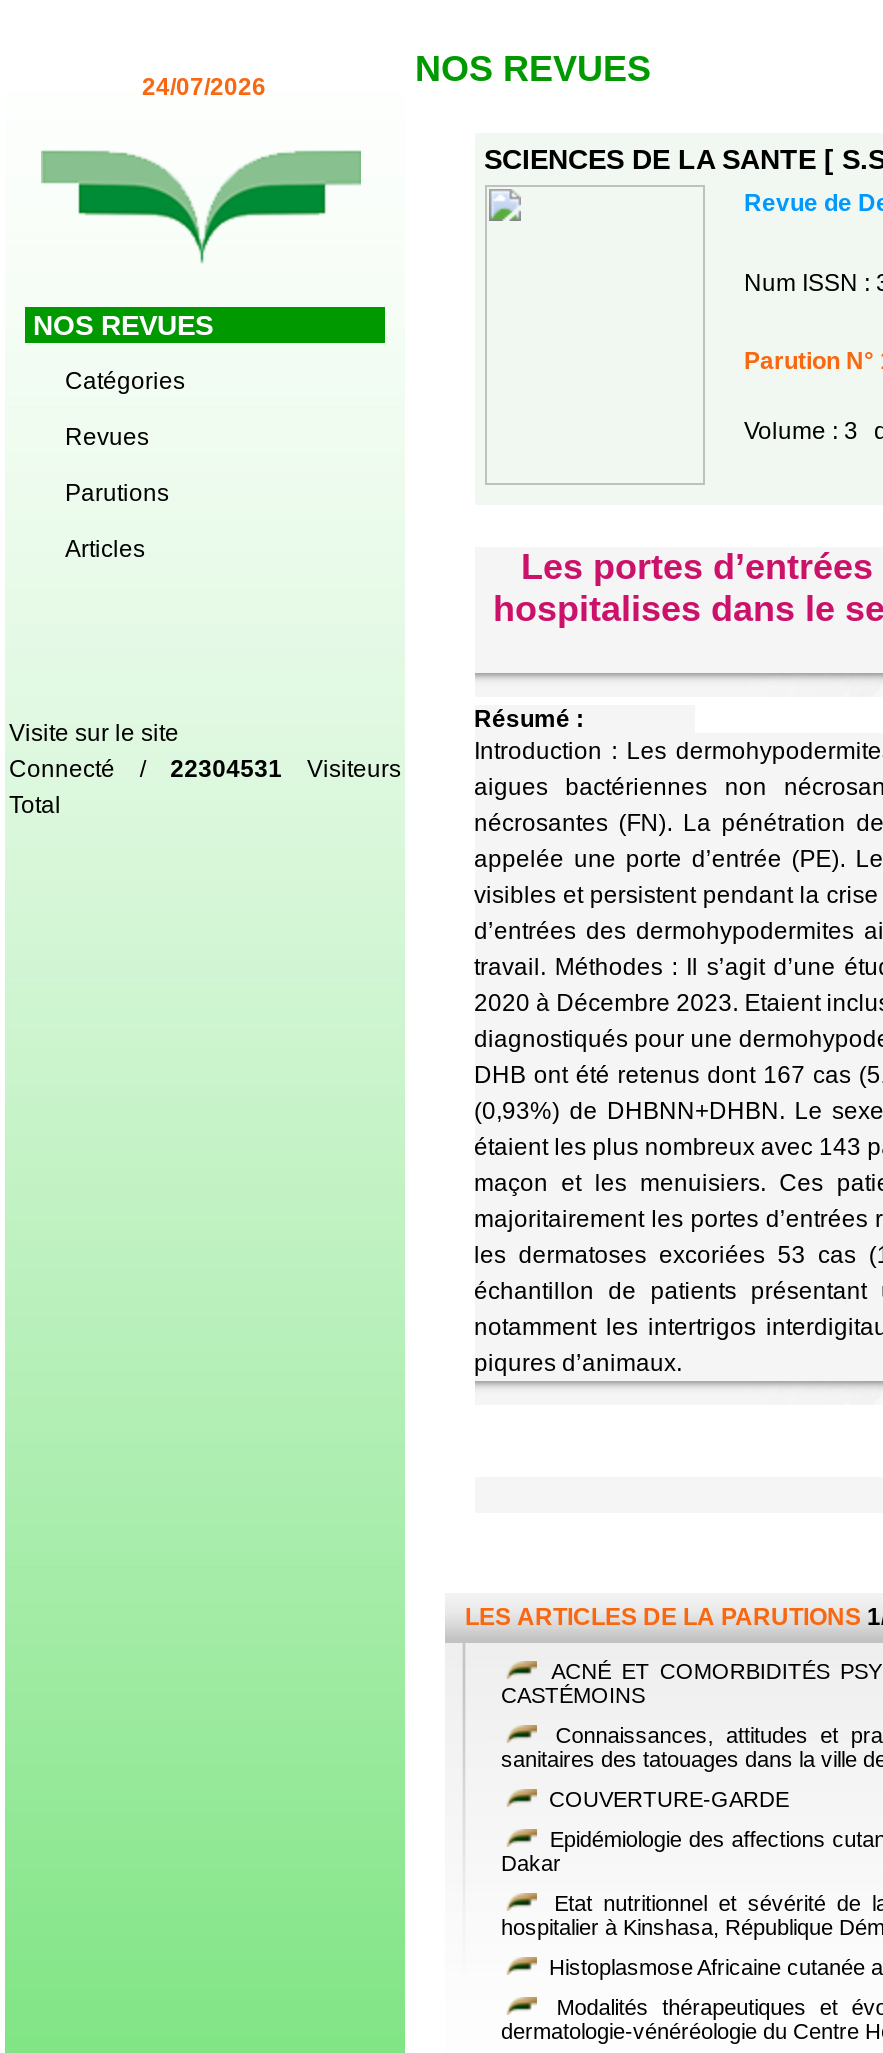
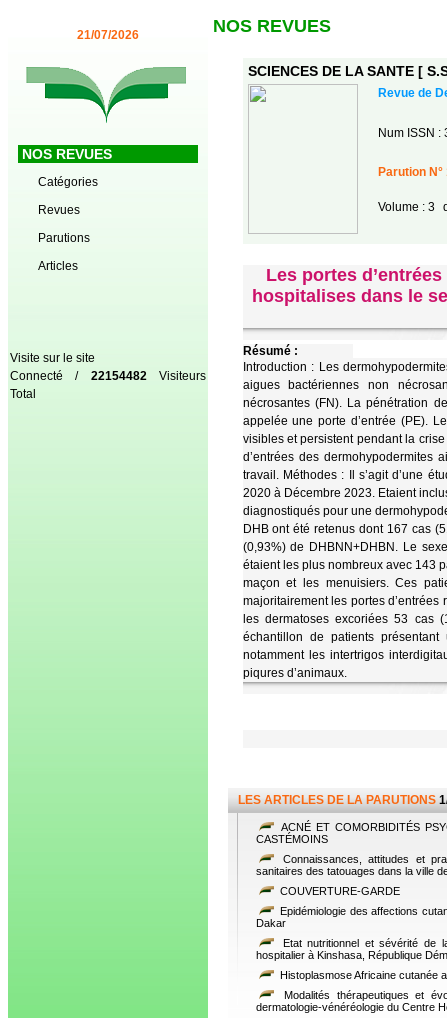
- 24/07/2026
+ 21/07/2026

- Connecté / 22304531 Visiteurs
+ Connecté / 22154482 Visiteurs
